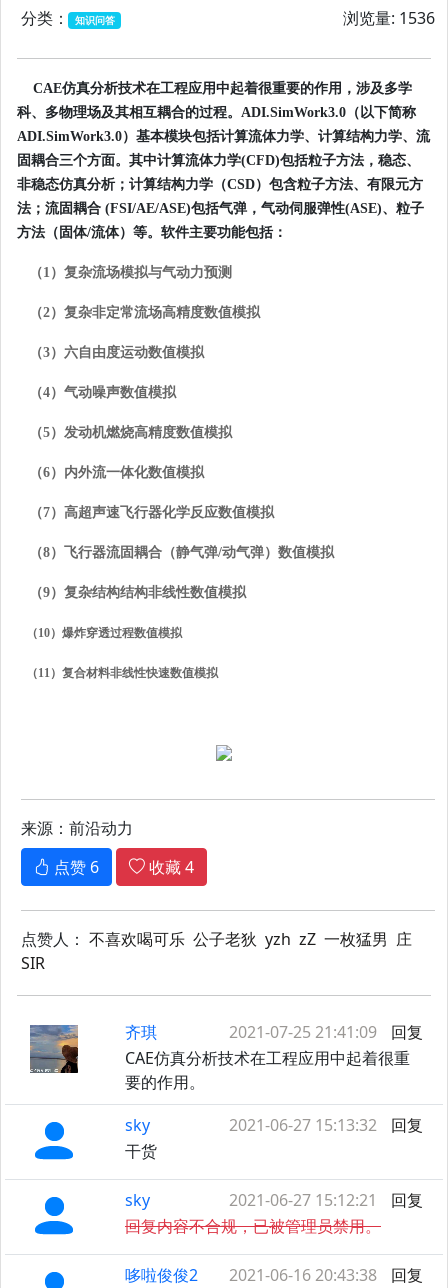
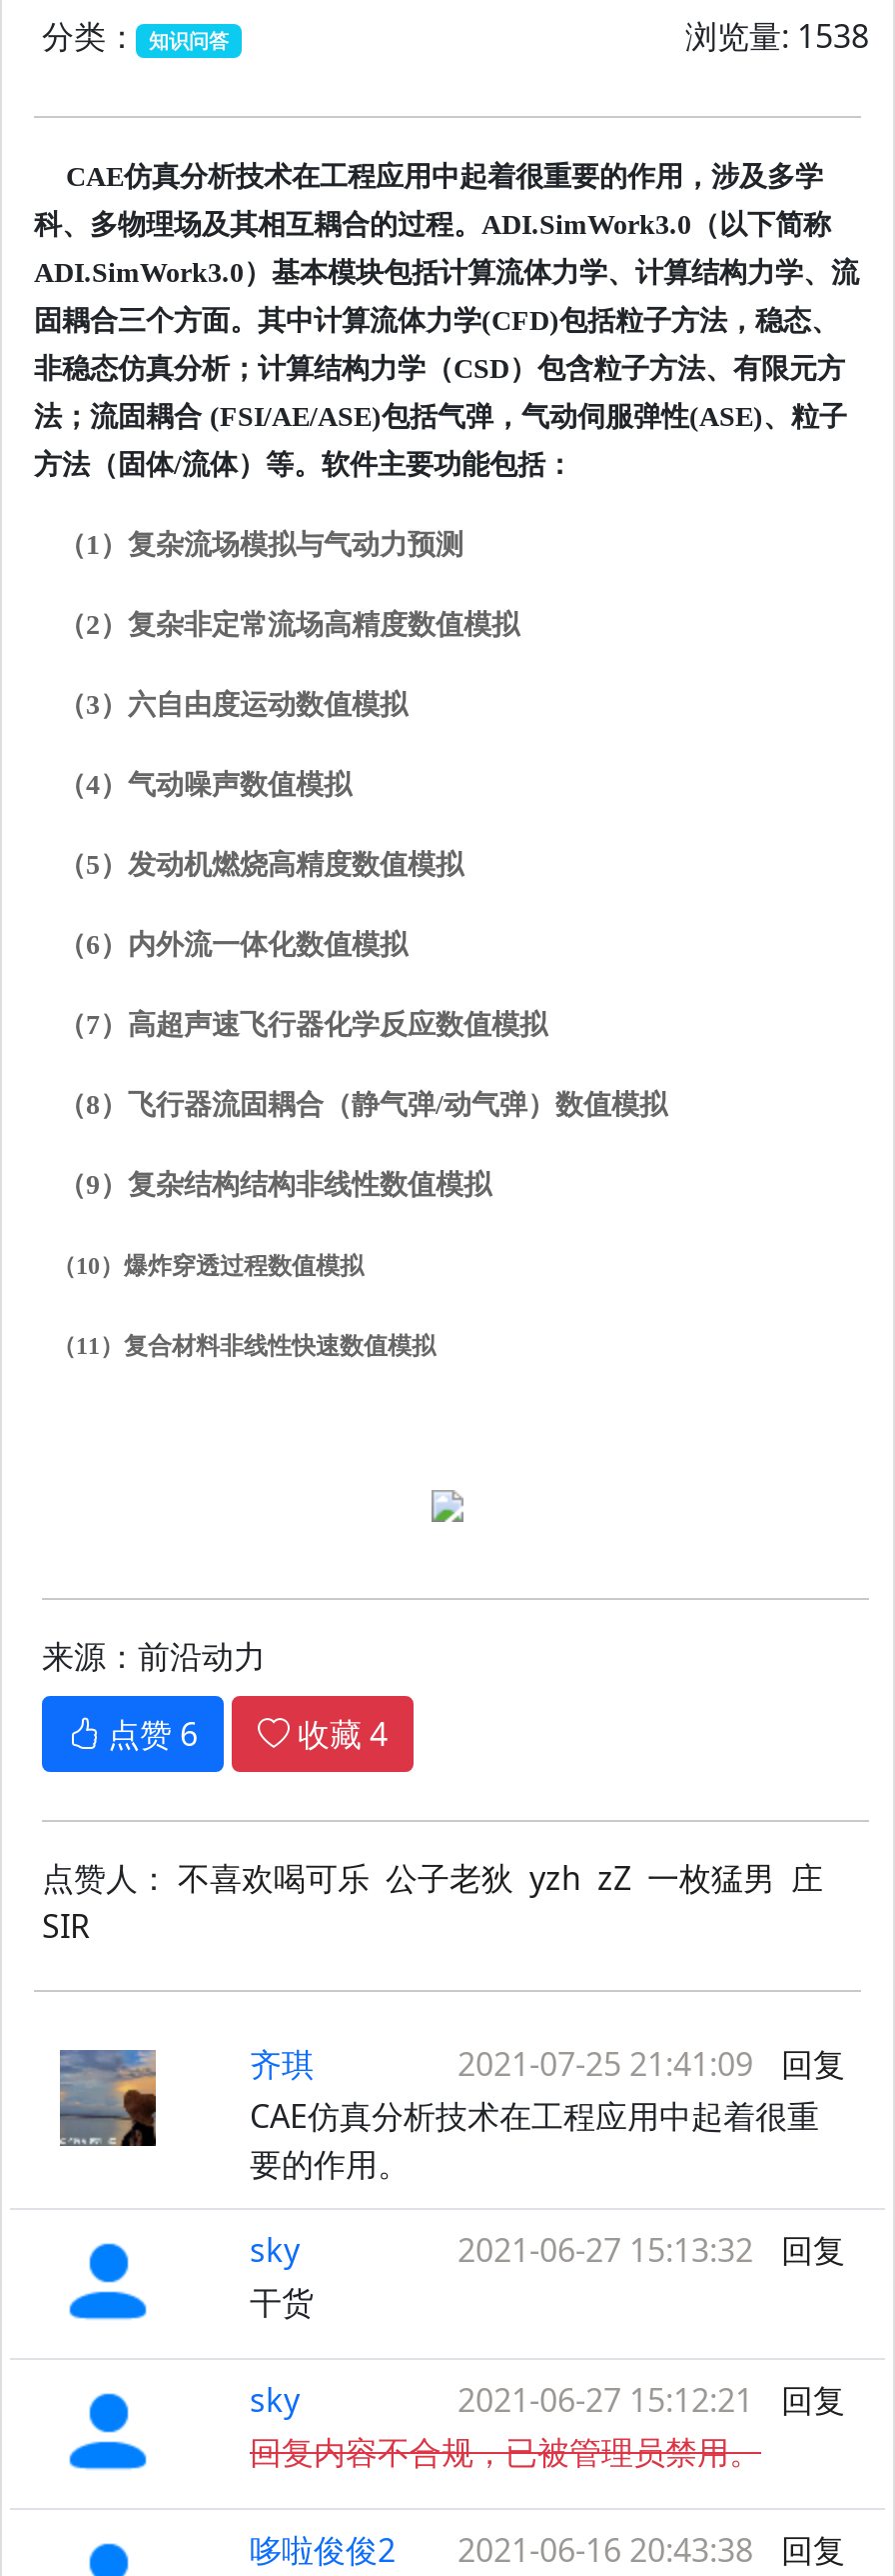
- 浏览量: 1536
+ 浏览量: 1538
